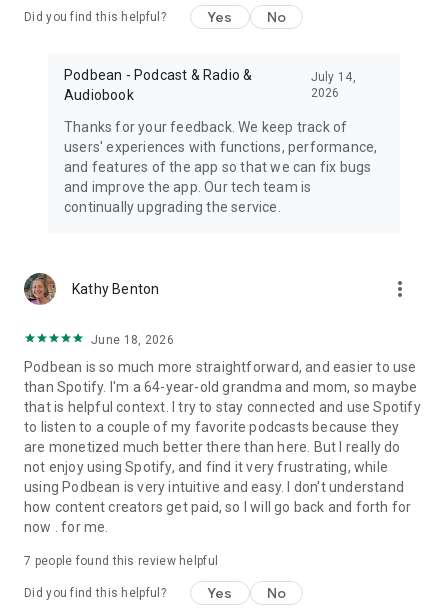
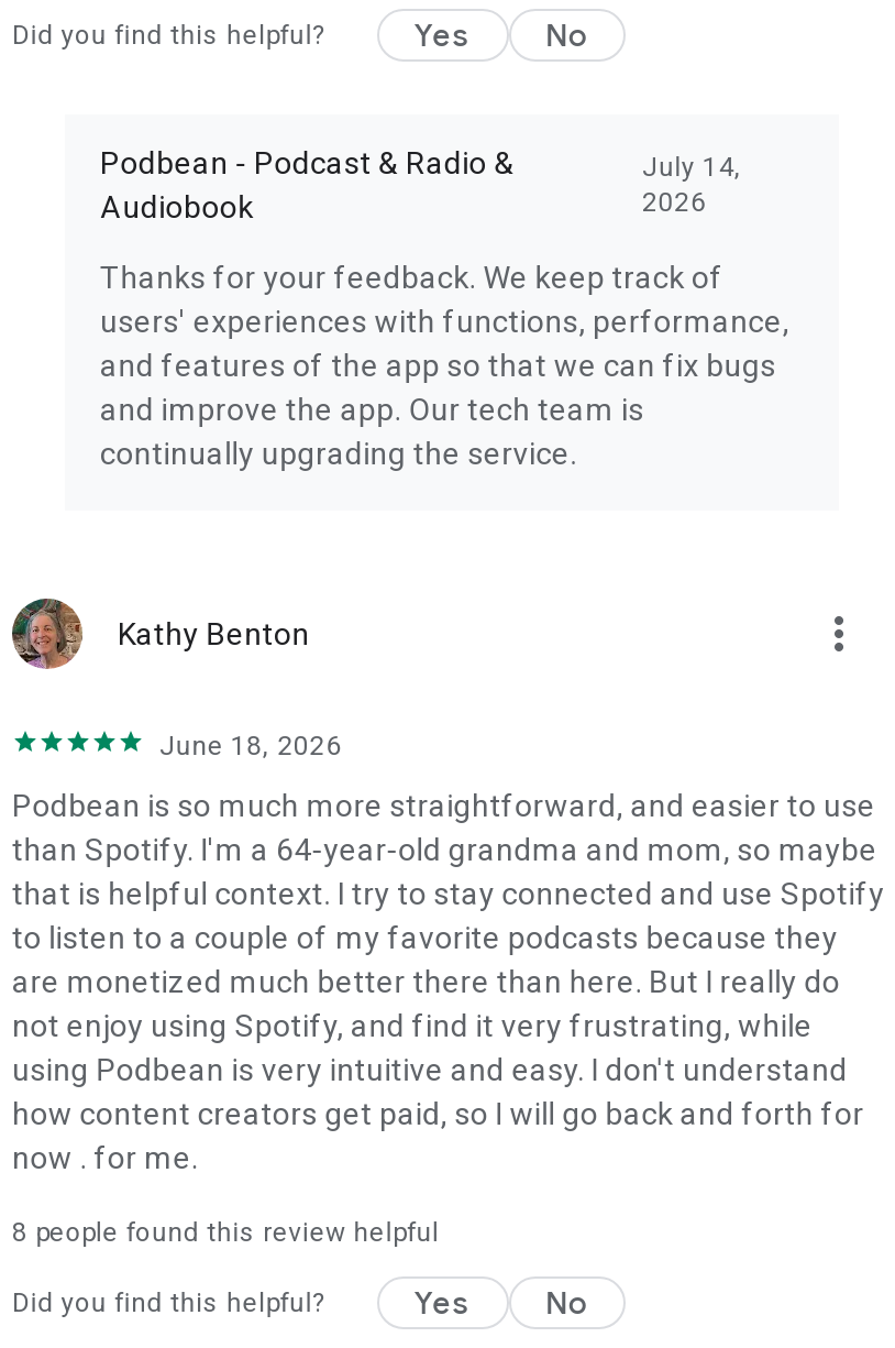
- 7 people found this review helpful
+ 8 people found this review helpful
